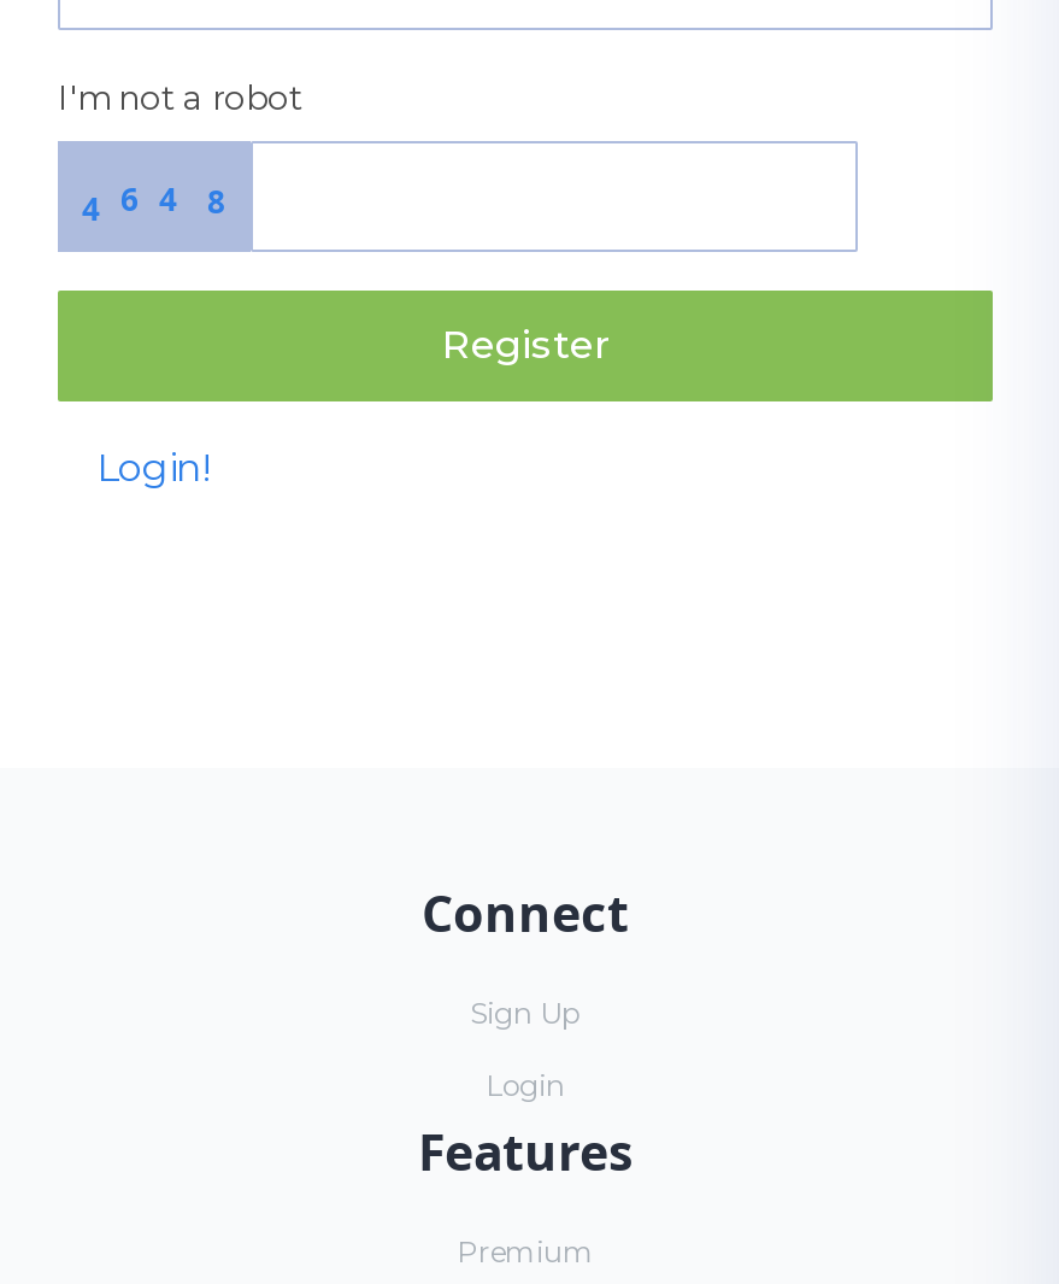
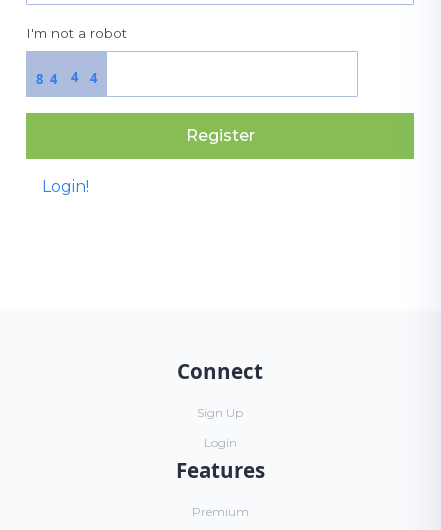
- 6

+ 4
